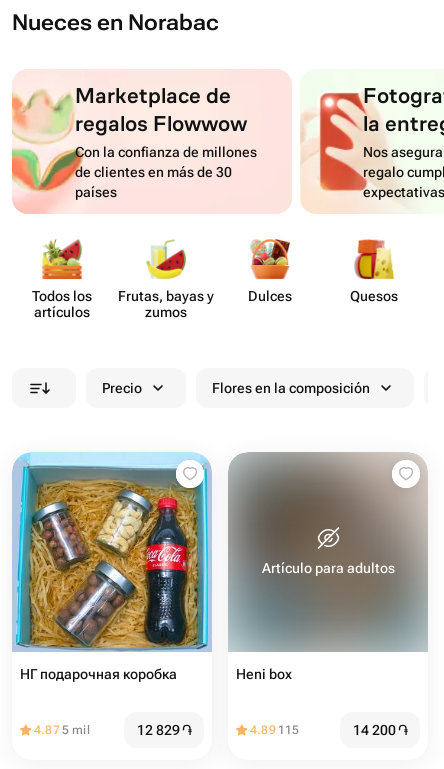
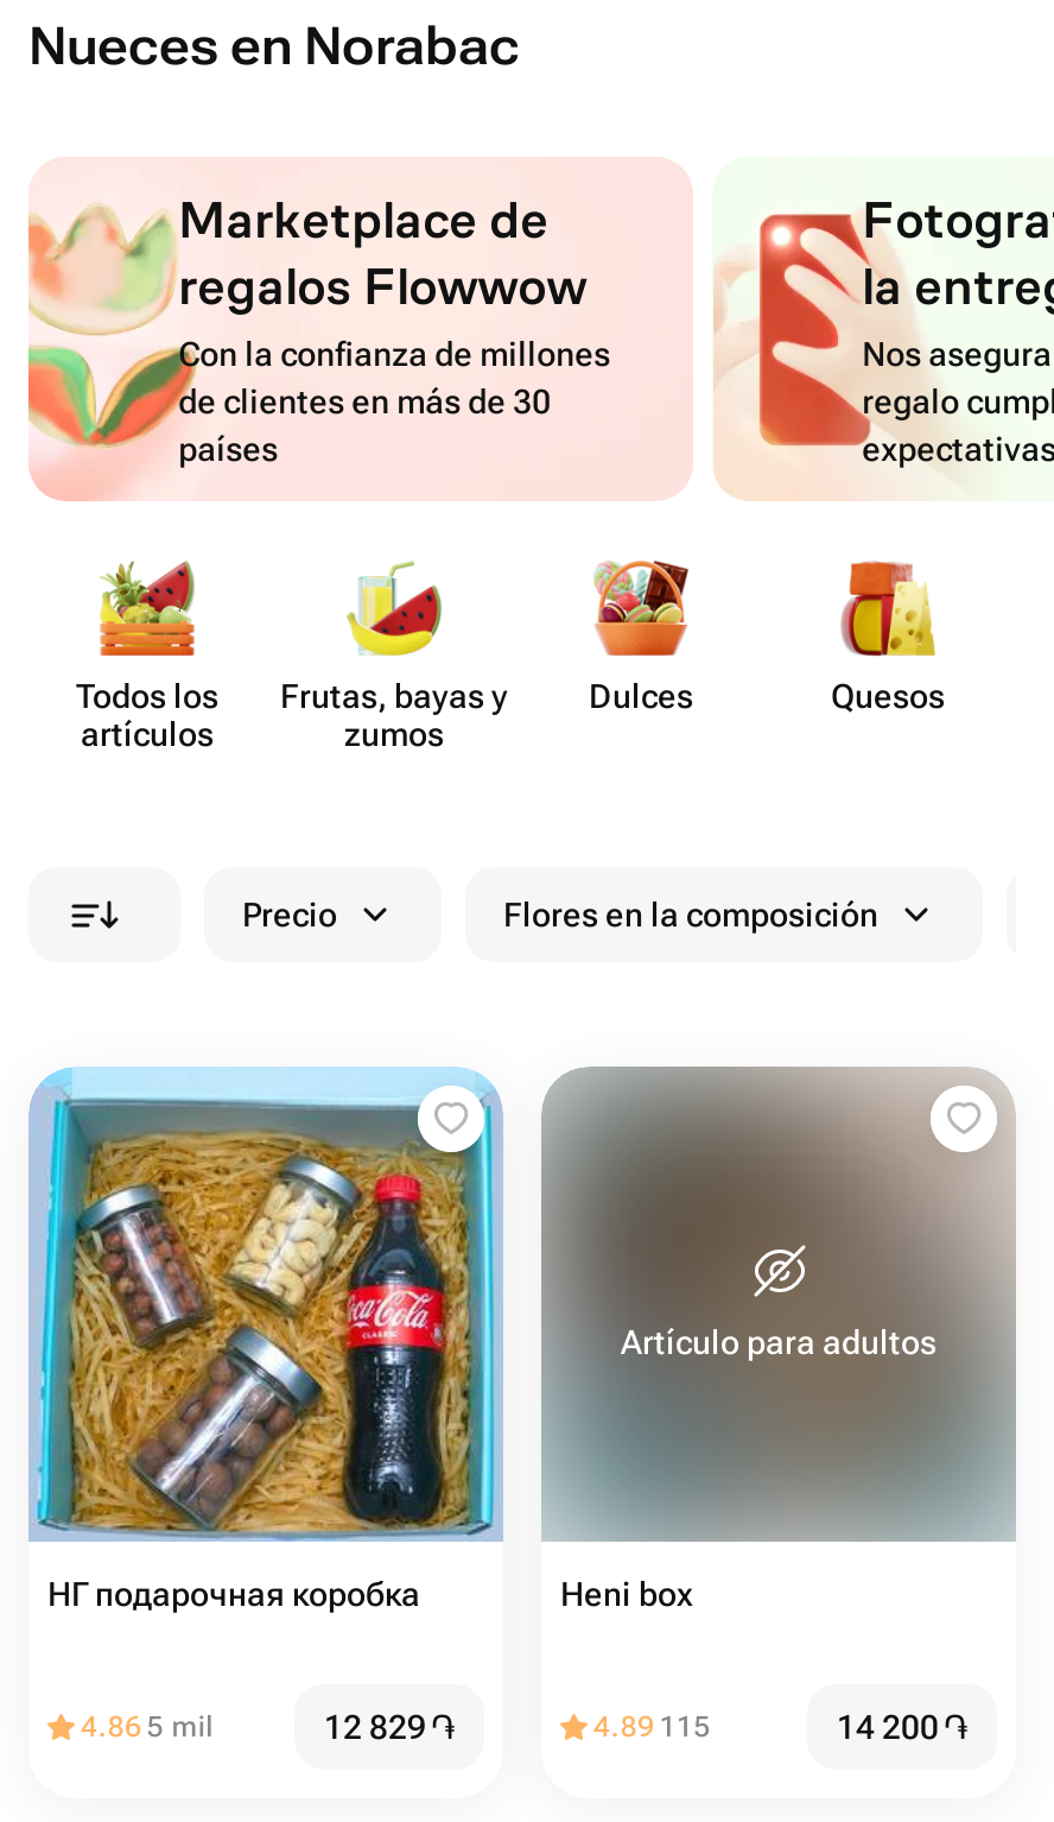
- 4.87 5 mil
+ 4.86 5 mil
